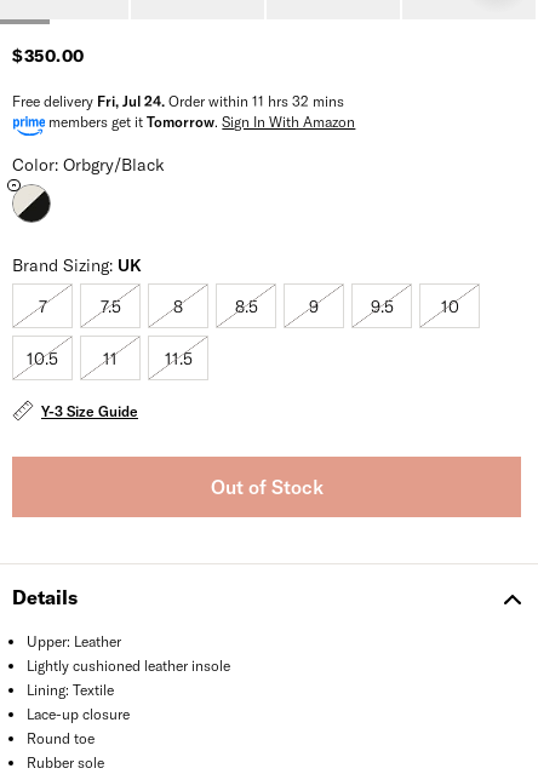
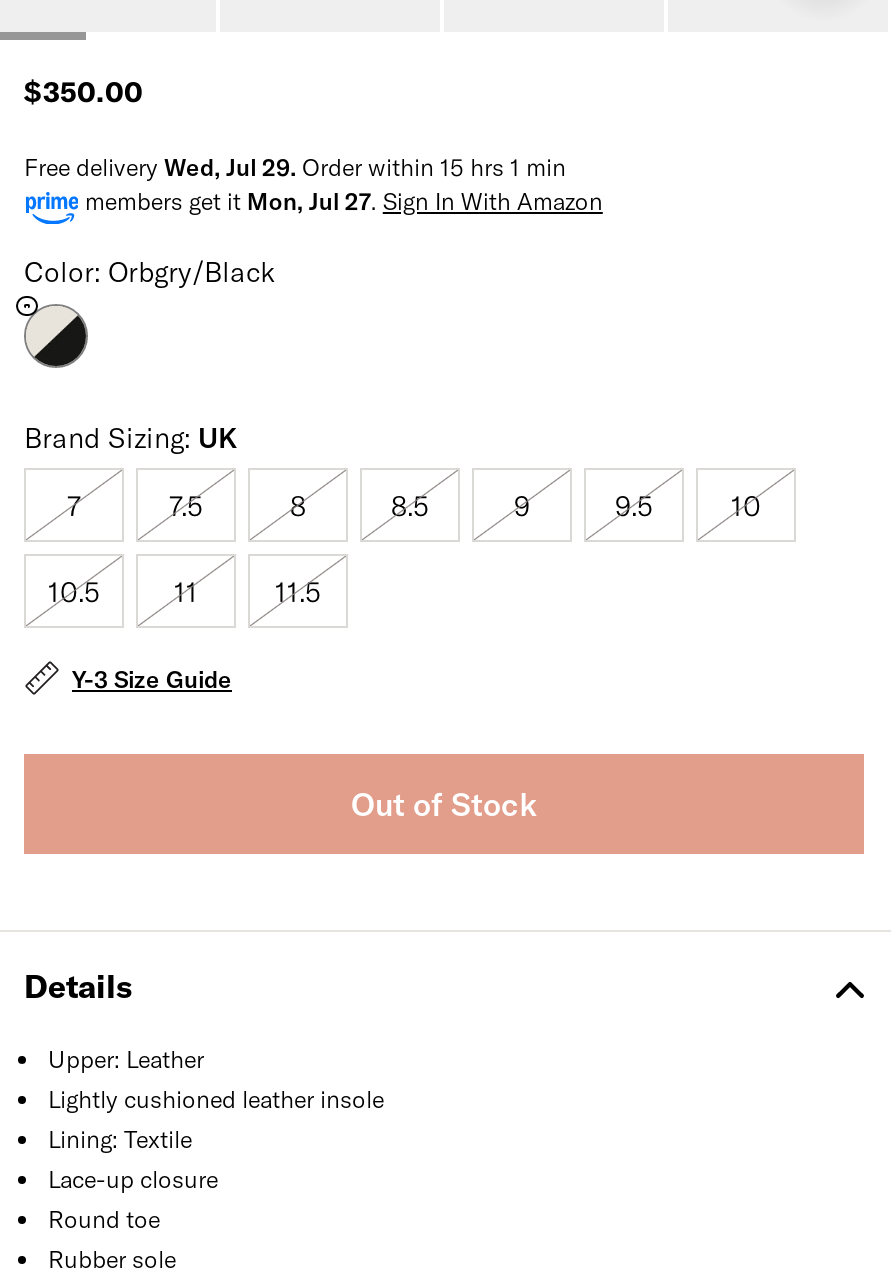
- Free delivery Fri, Jul 24. Order within 11 hrs 32 mins
- members get it Tomorrow. Sign In With Amazon
+ Free delivery Wed, Jul 29. Order within 15 hrs 1 min
+ members get it Mon, Jul 27. Sign In With Amazon
